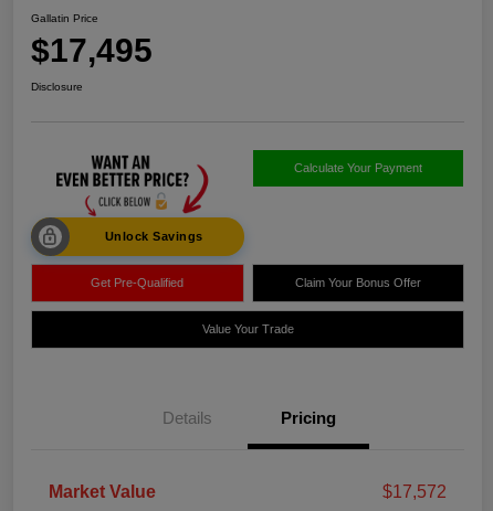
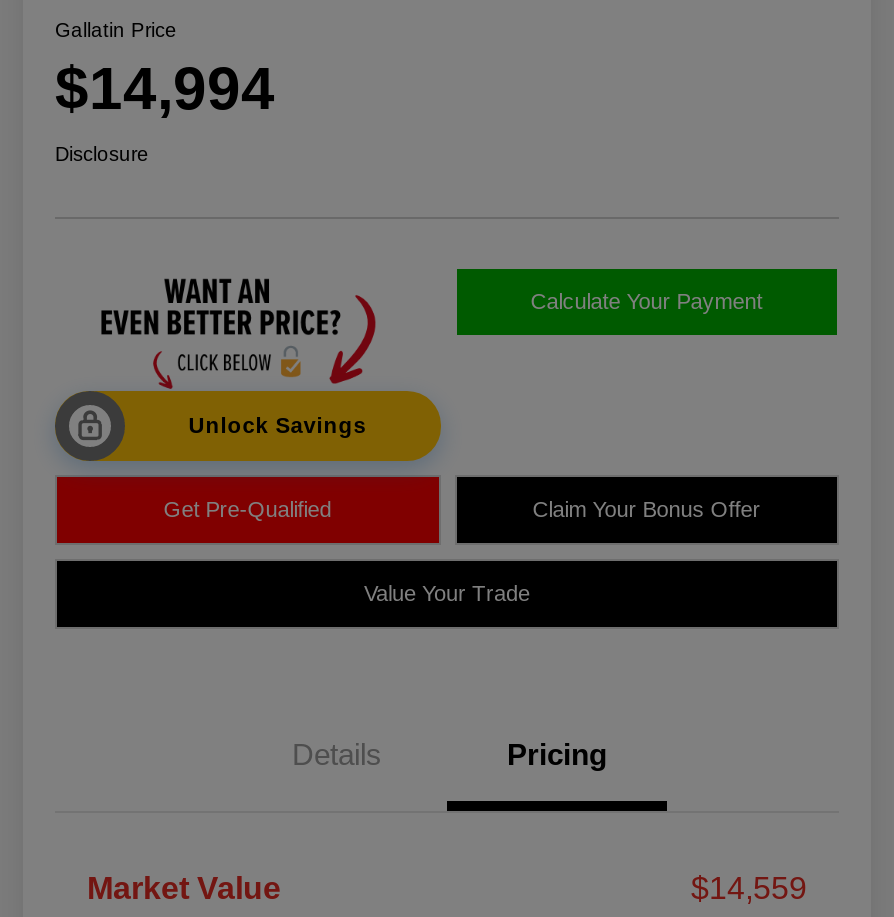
- $17,495
+ $14,994

- $17,572
+ $14,559
